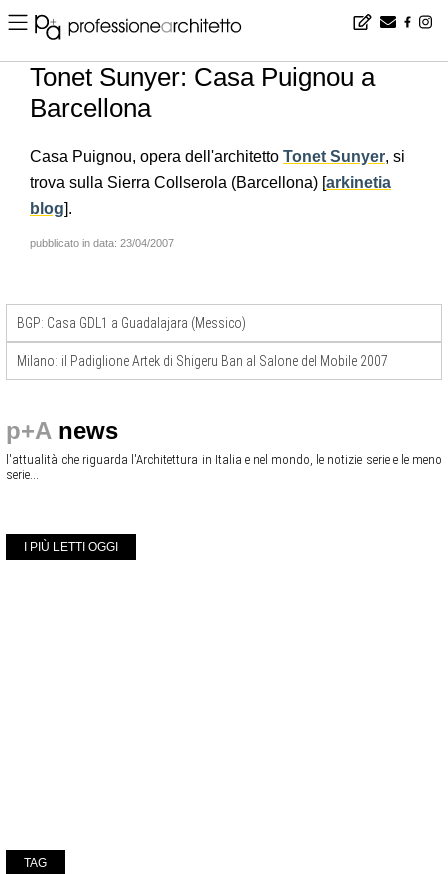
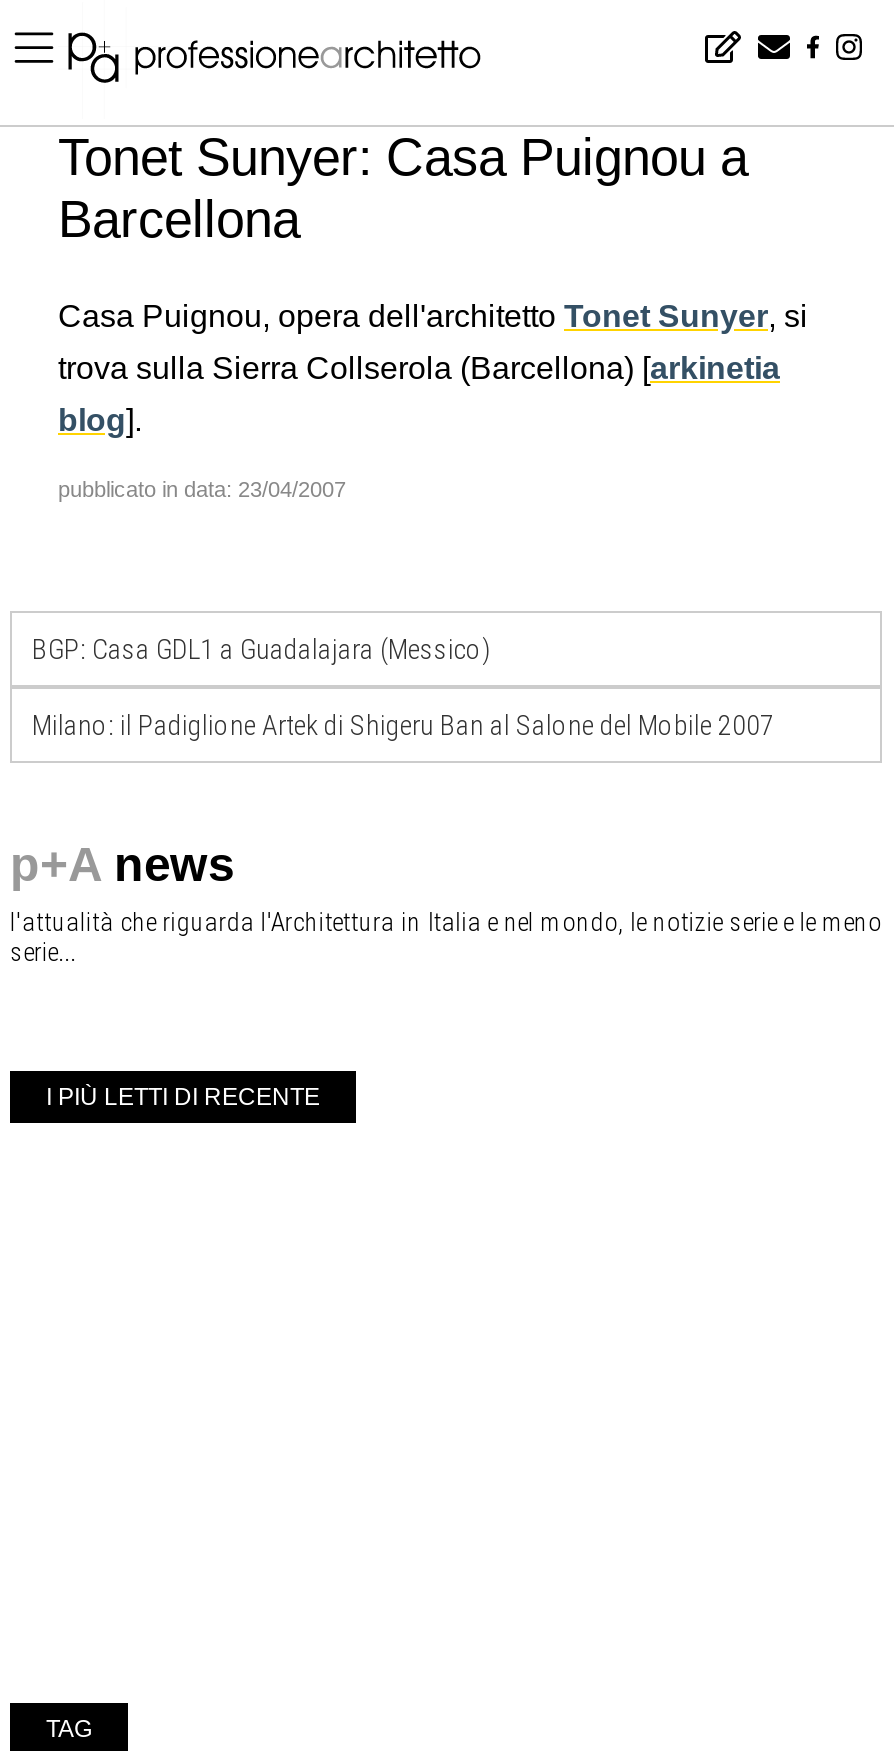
- I PIÙ LETTI OGGI
+ I PIÙ LETTI DI RECENTE
